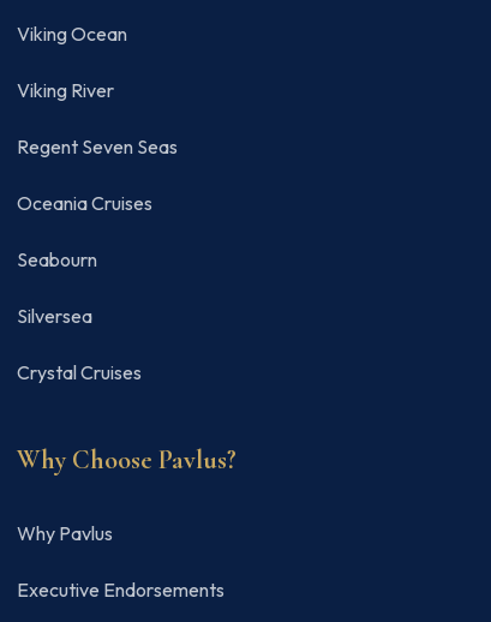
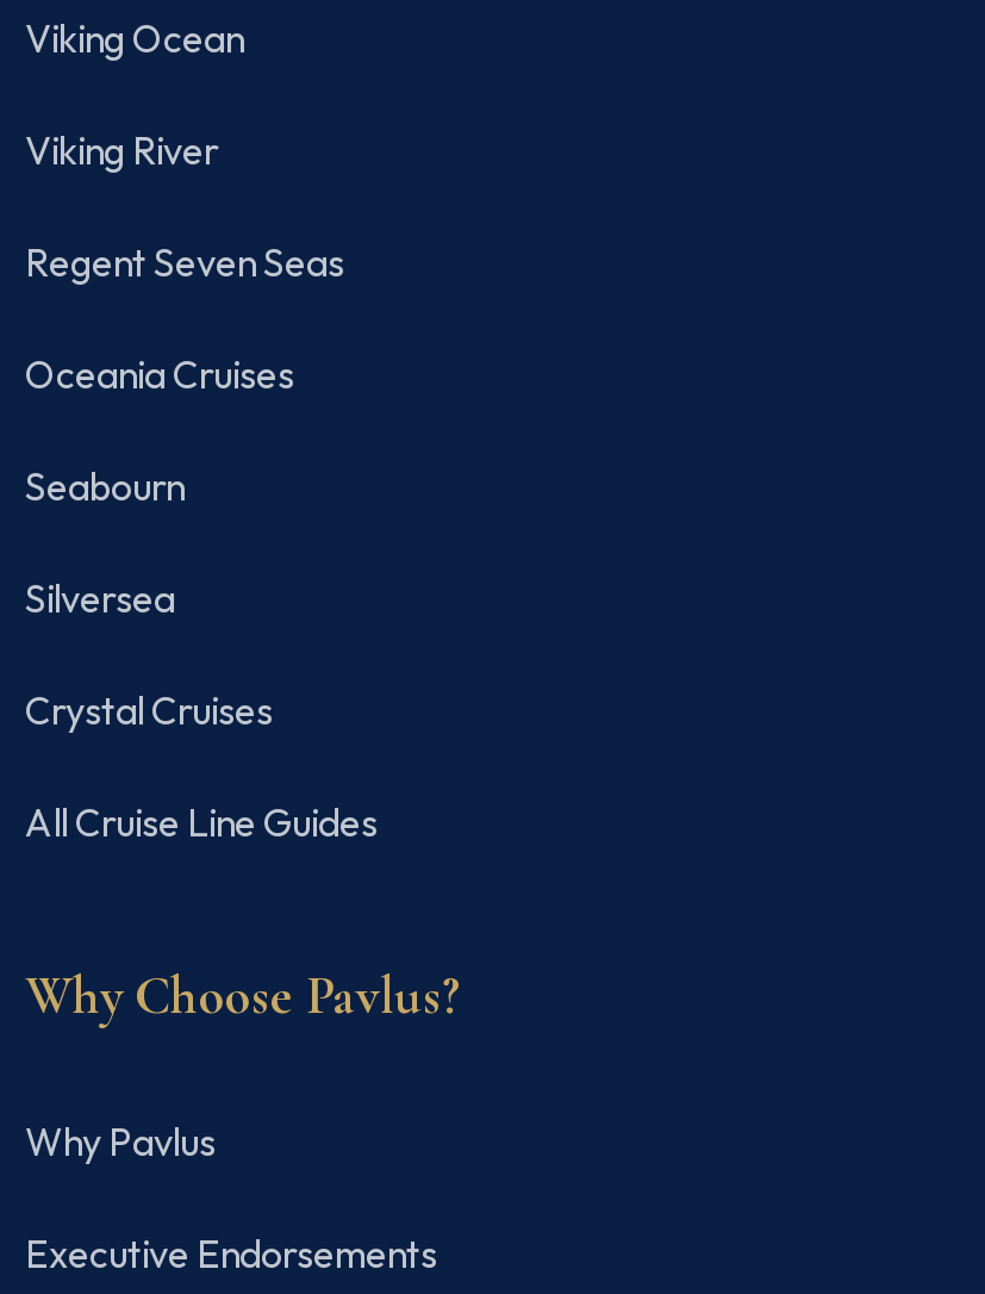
+ All Cruise Line Guides
